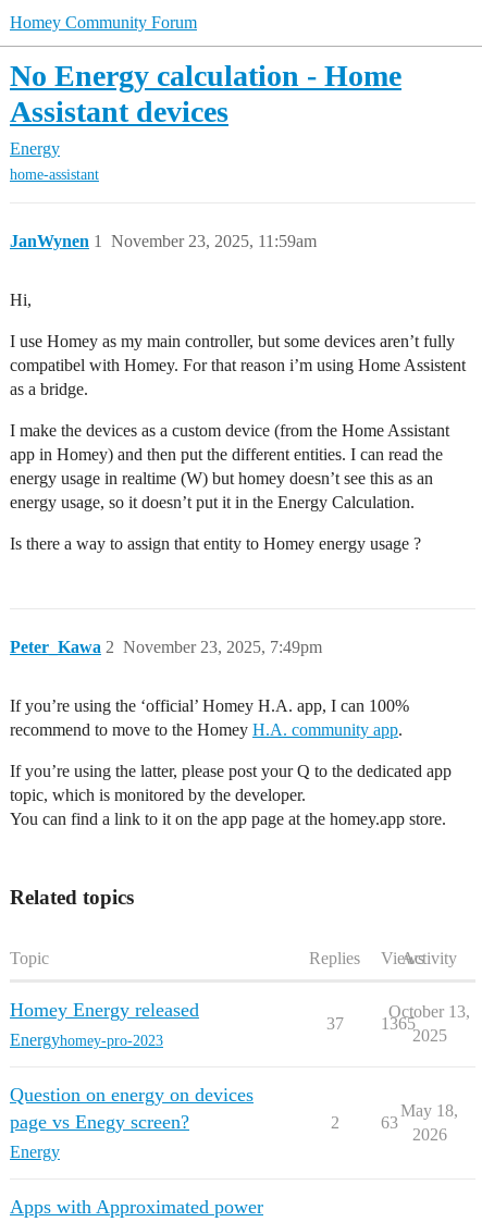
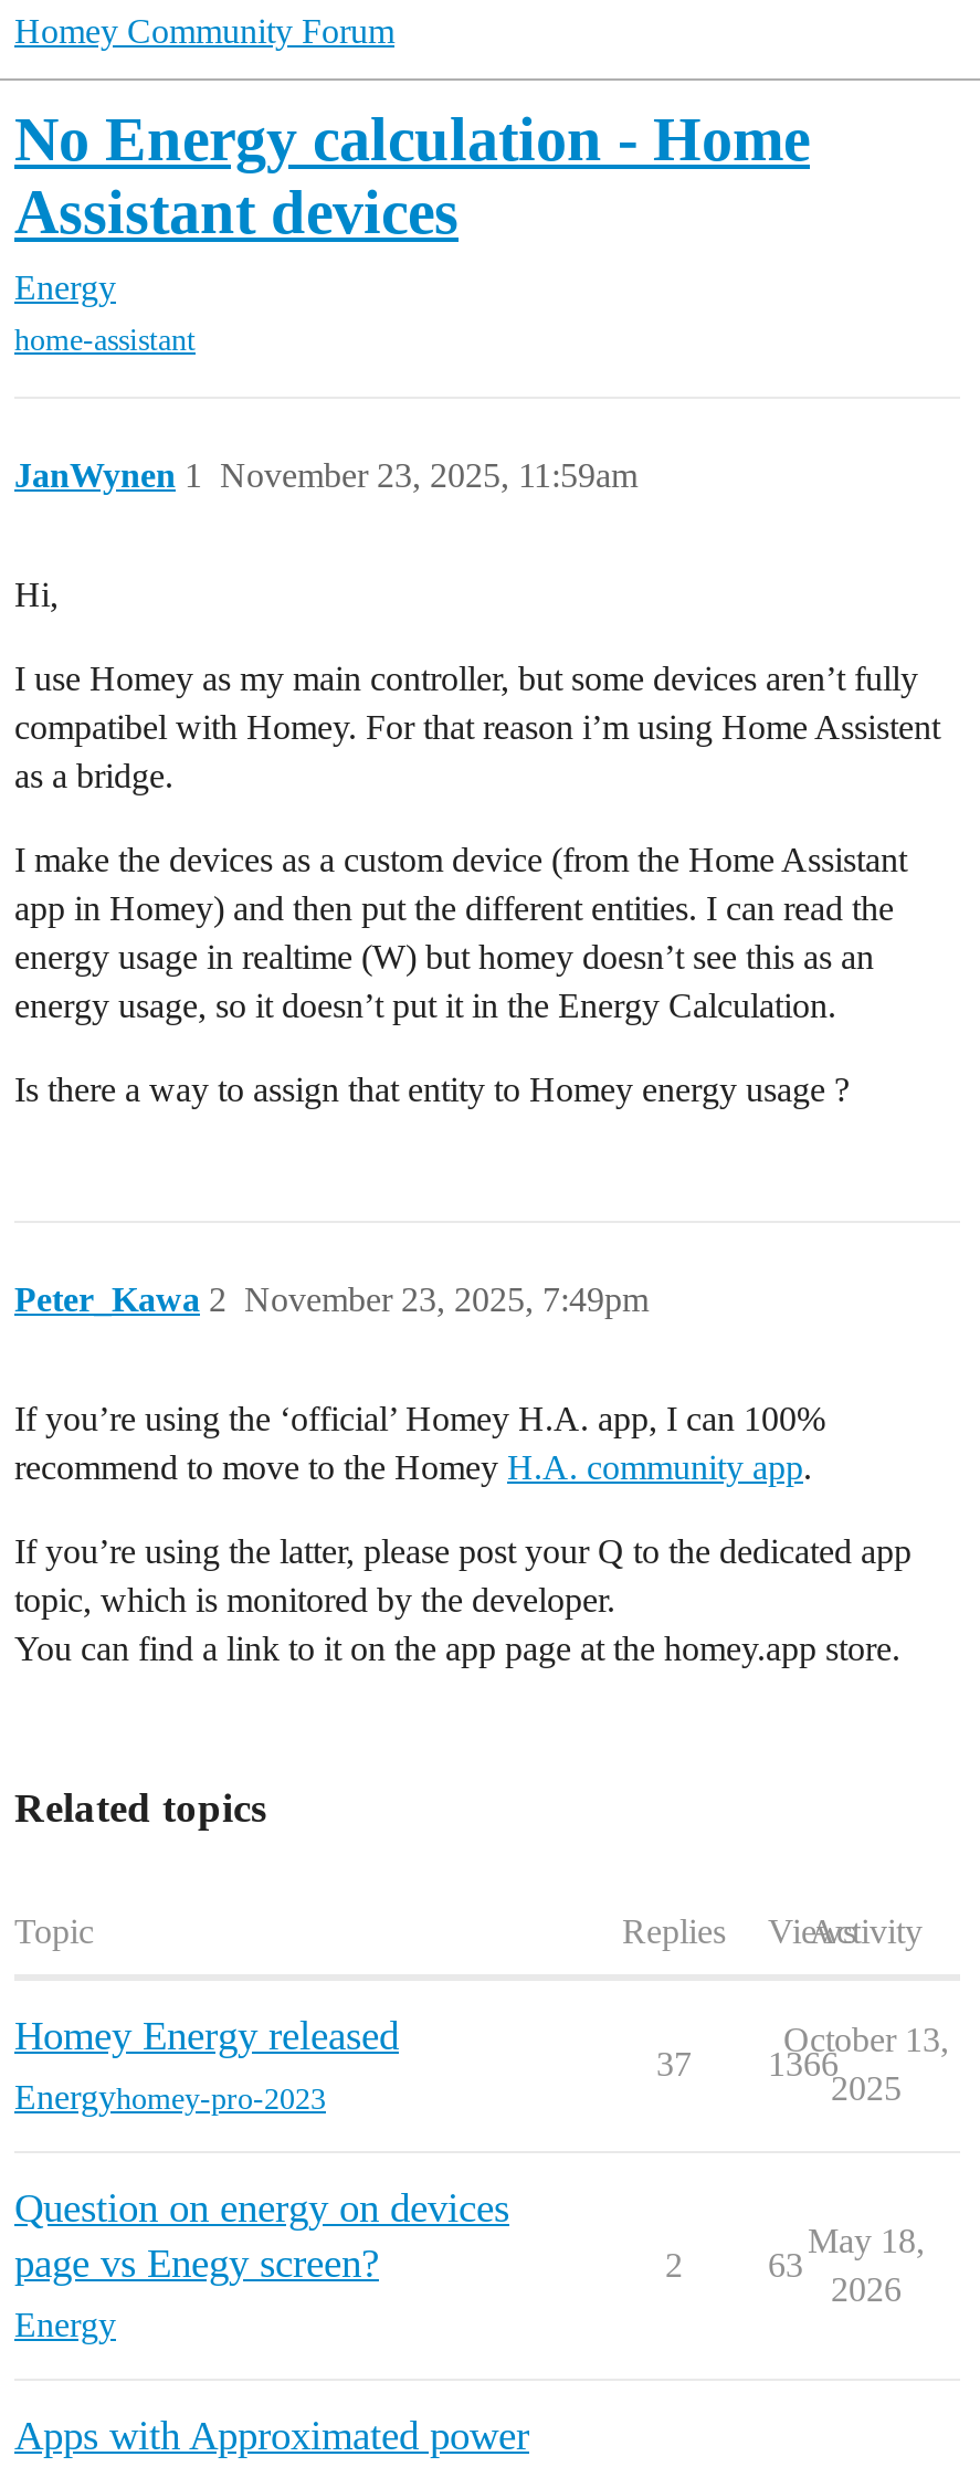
- 1365
+ 1366
